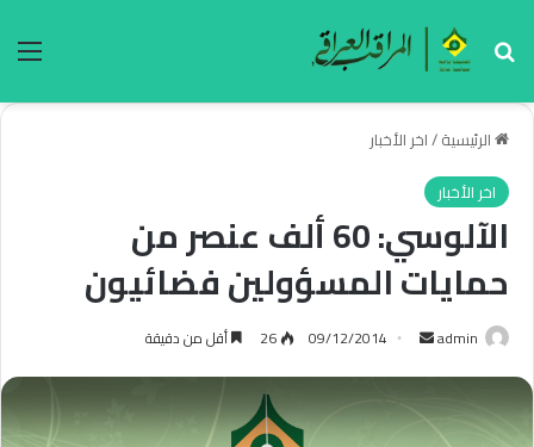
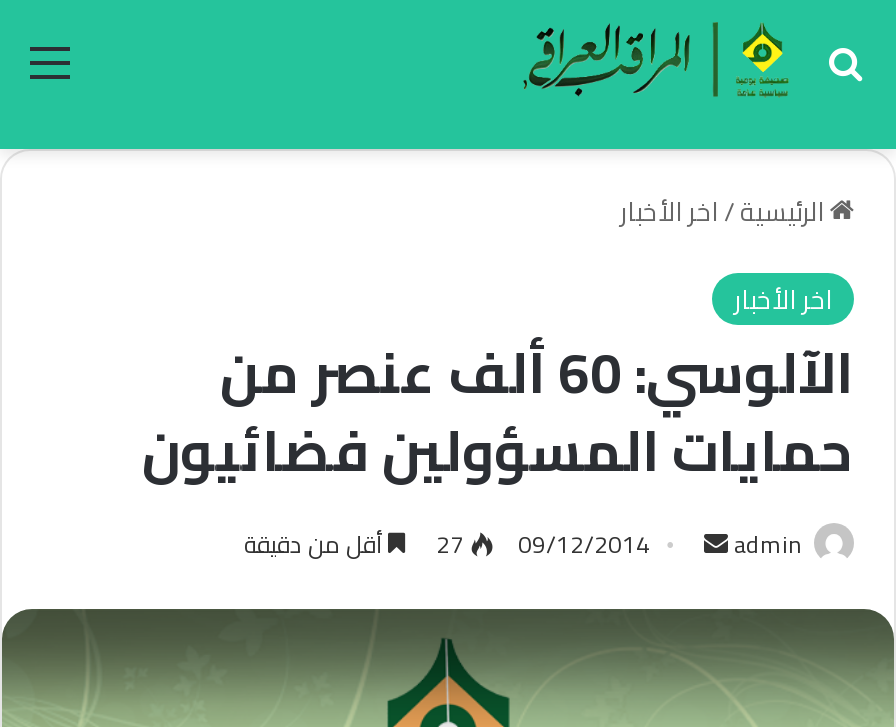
- 26
+ 27
